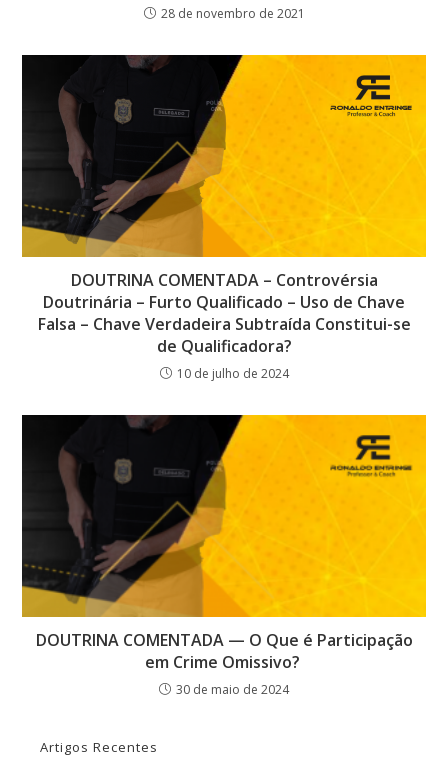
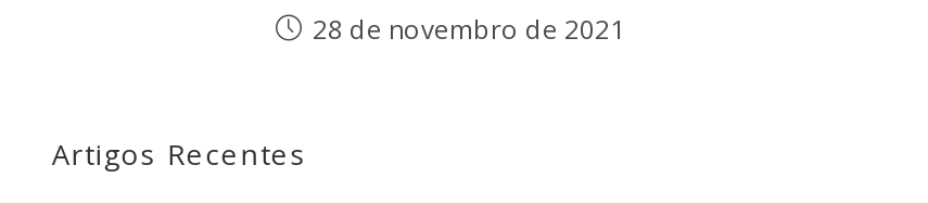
- [image]
- DOUTRINA COMENTADA – Controvérsia
- Doutrinária – Furto Qualificado – Uso de Chave
- Falsa – Chave Verdadeira Subtraída Constitui-se
- de Qualificadora?
- 10 de julho de 2024

- [image]
- DOUTRINA COMENTADA — O Que é Participação
- em Crime Omissivo?
- 30 de maio de 2024
